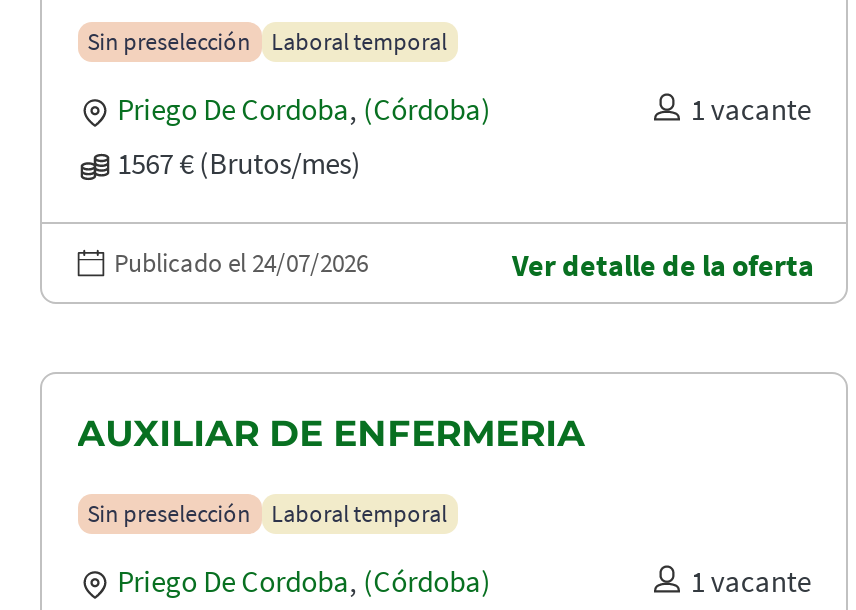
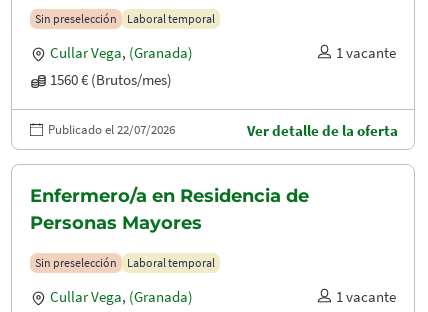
- Priego De Cordoba, (Córdoba)
+ Cullar Vega, (Granada)

- 1567 € (Brutos/mes)
+ 1560 € (Brutos/mes)

- Publicado el 24/07/2026
+ Publicado el 22/07/2026

- AUXILIAR DE ENFERMERIA
+ Enfermero/a en Residencia de
+ Personas Mayores

- Priego De Cordoba, (Córdoba)
+ Cullar Vega, (Granada)
